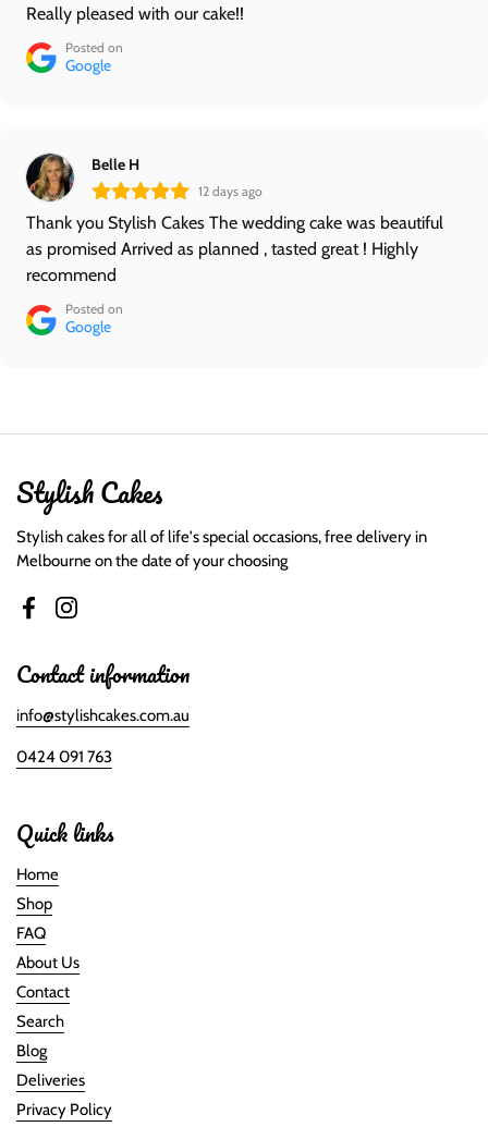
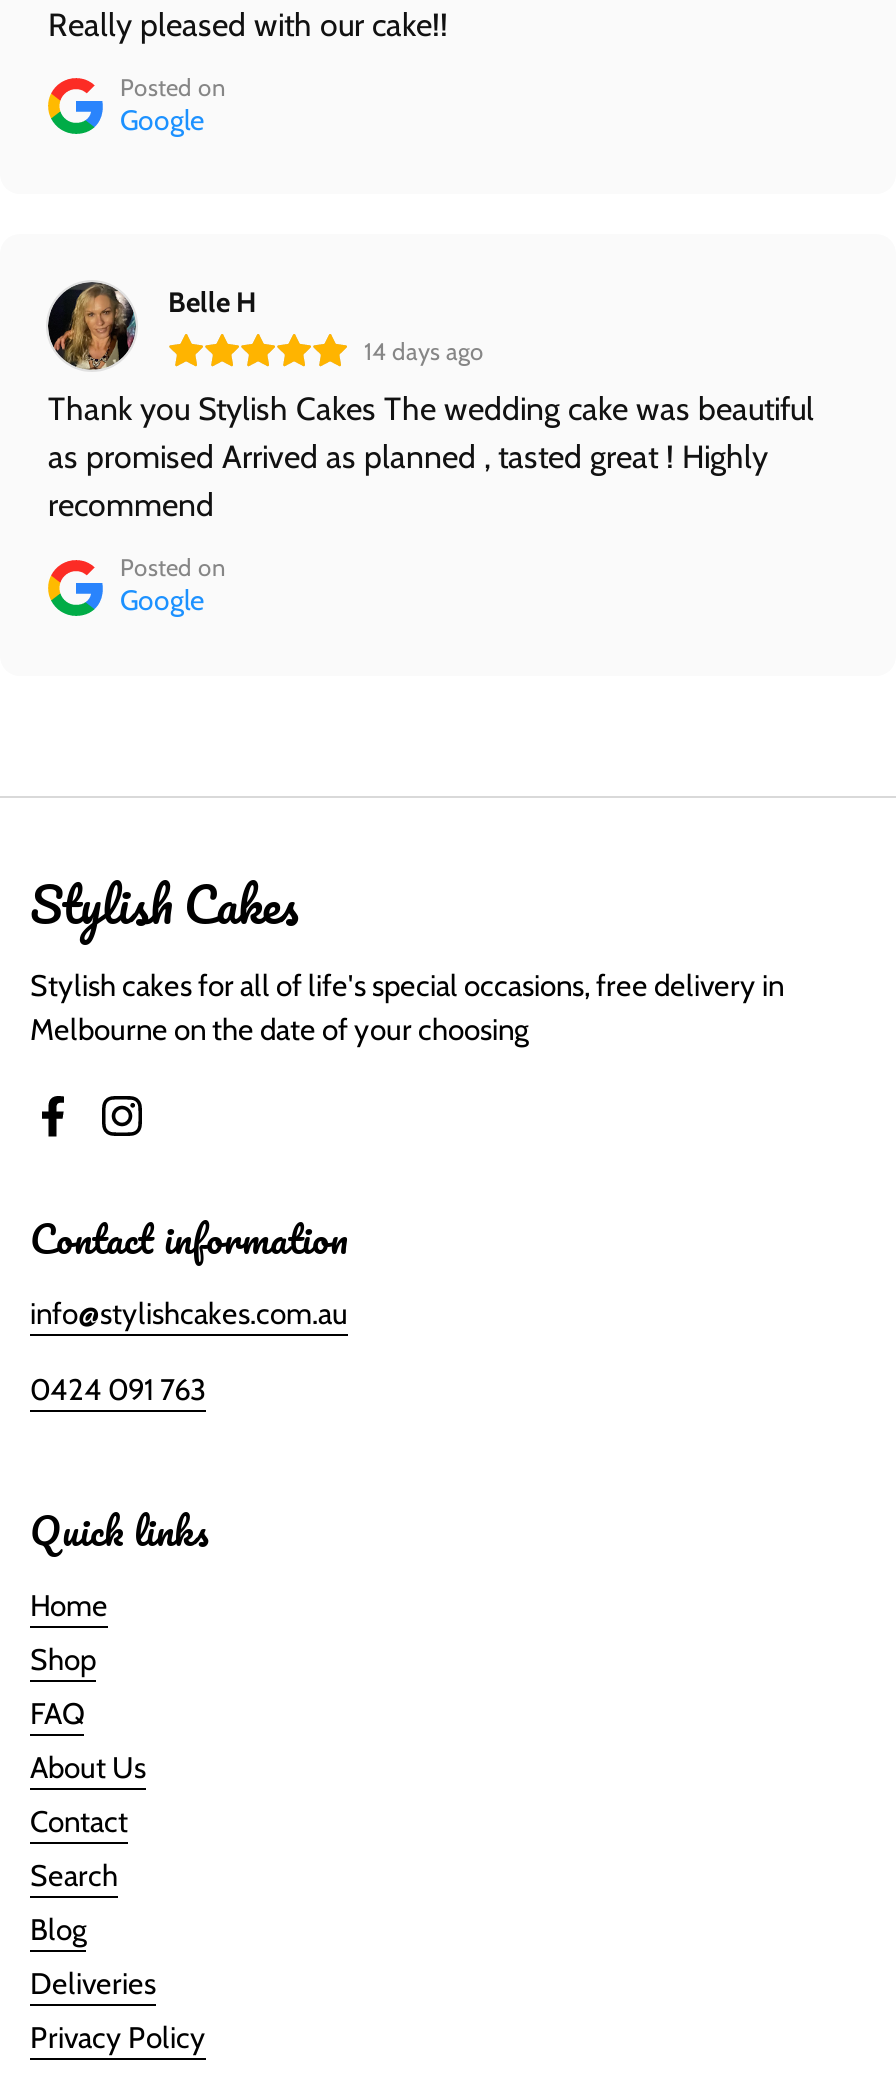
- 12 days ago
+ 14 days ago
